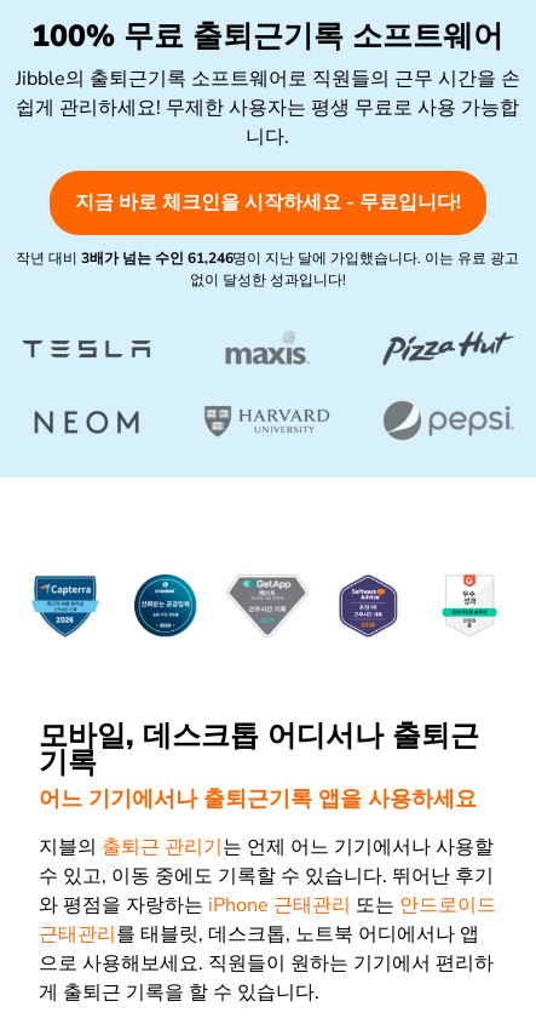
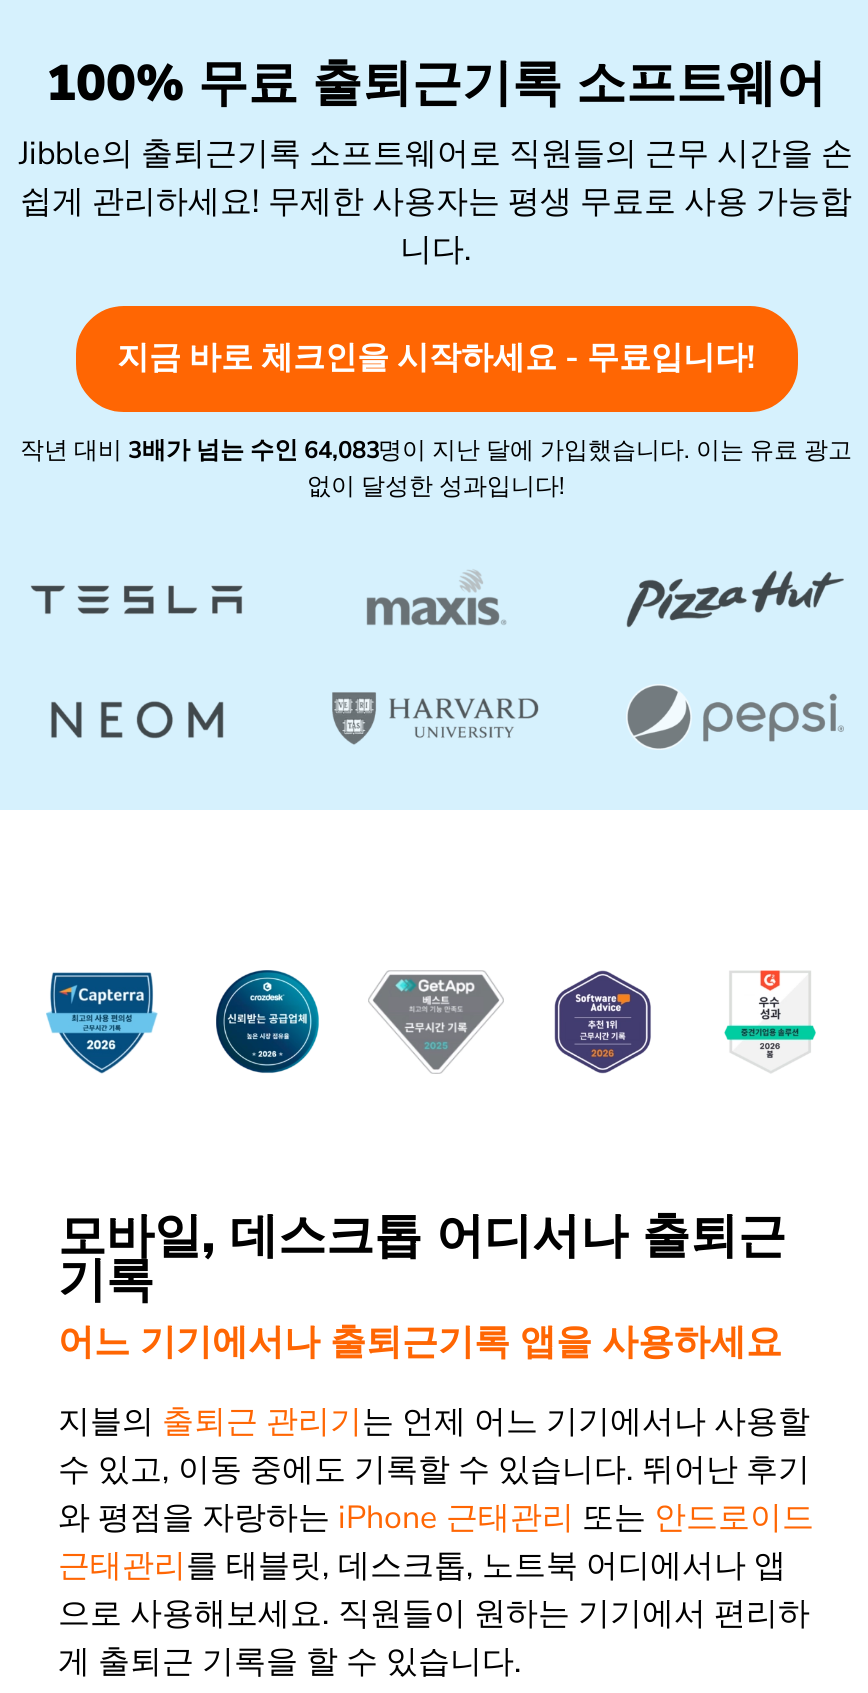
- 작년 대비 3배가 넘는 수인 61,246명이 지난 달에 가입했습니다. 이는 유료 광고
+ 작년 대비 3배가 넘는 수인 64,083명이 지난 달에 가입했습니다. 이는 유료 광고
